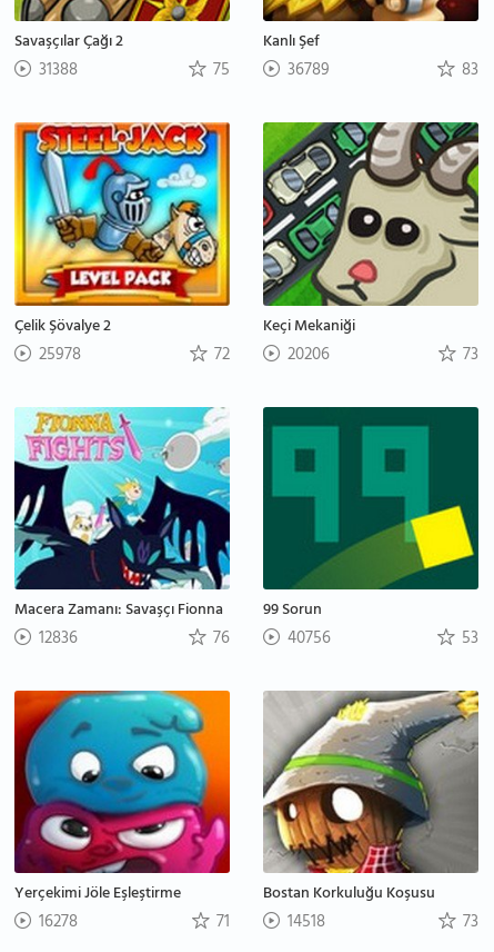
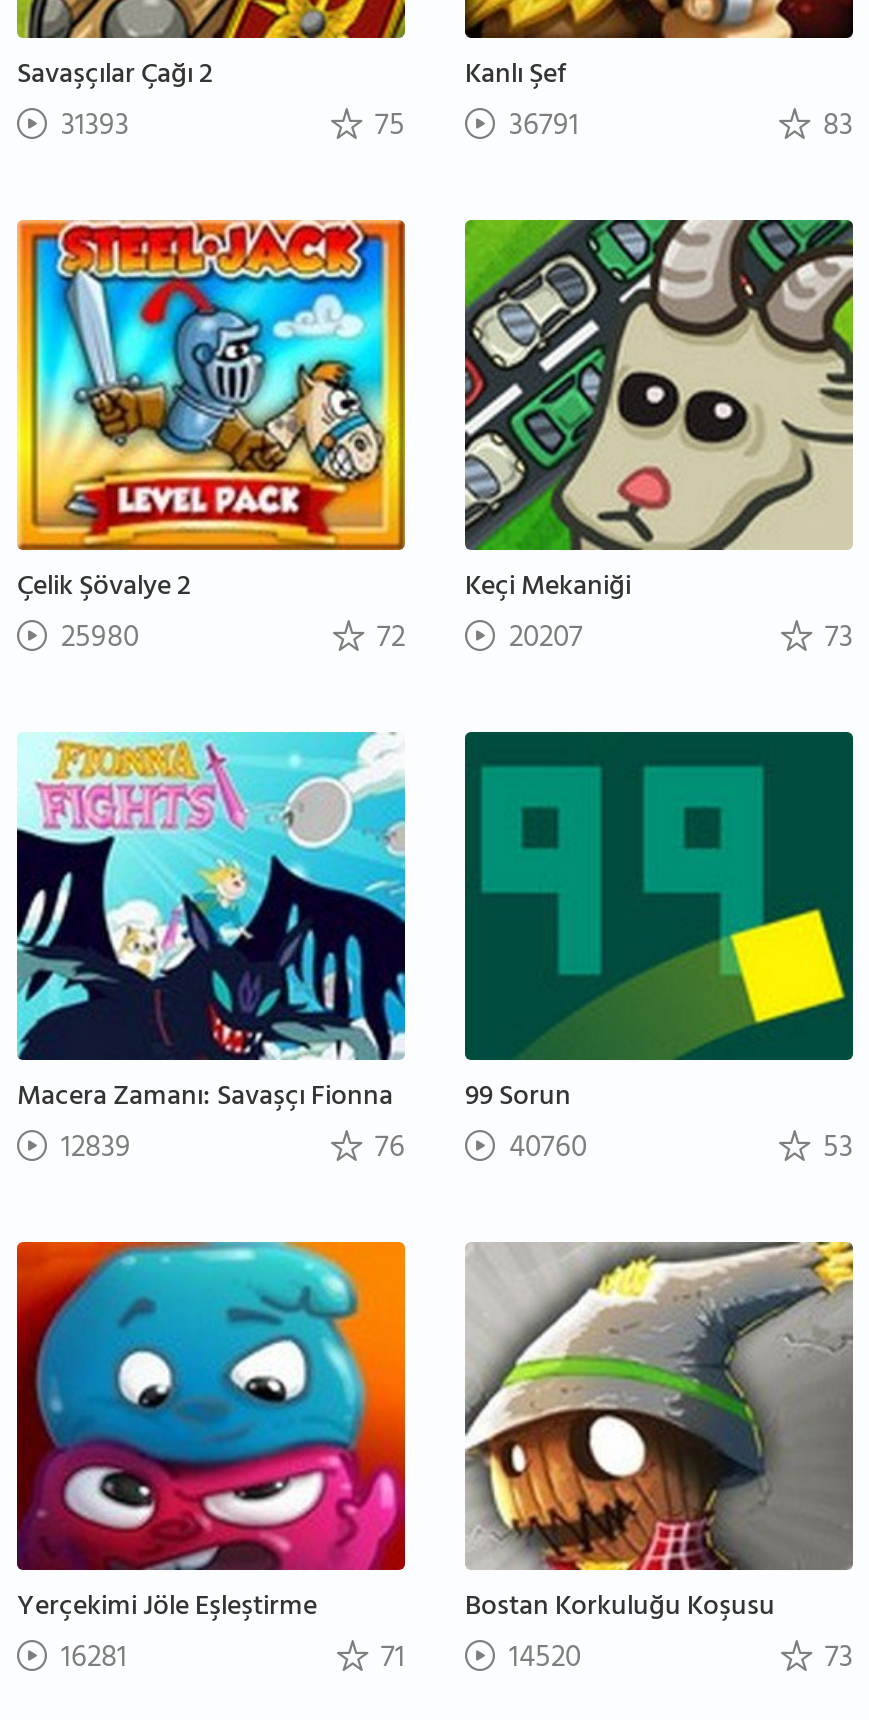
- 31388
+ 31393

- 75 36789
+ 75 36791

- 25978
+ 25980

- 72 20206
+ 72 20207

- 12836
+ 12839

- 76 40756
+ 76 40760

- 16278
+ 16281

- 71 14518
+ 71 14520
